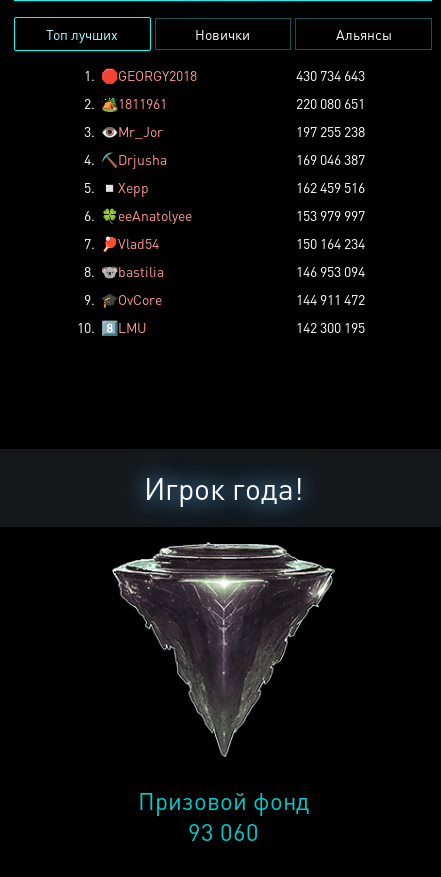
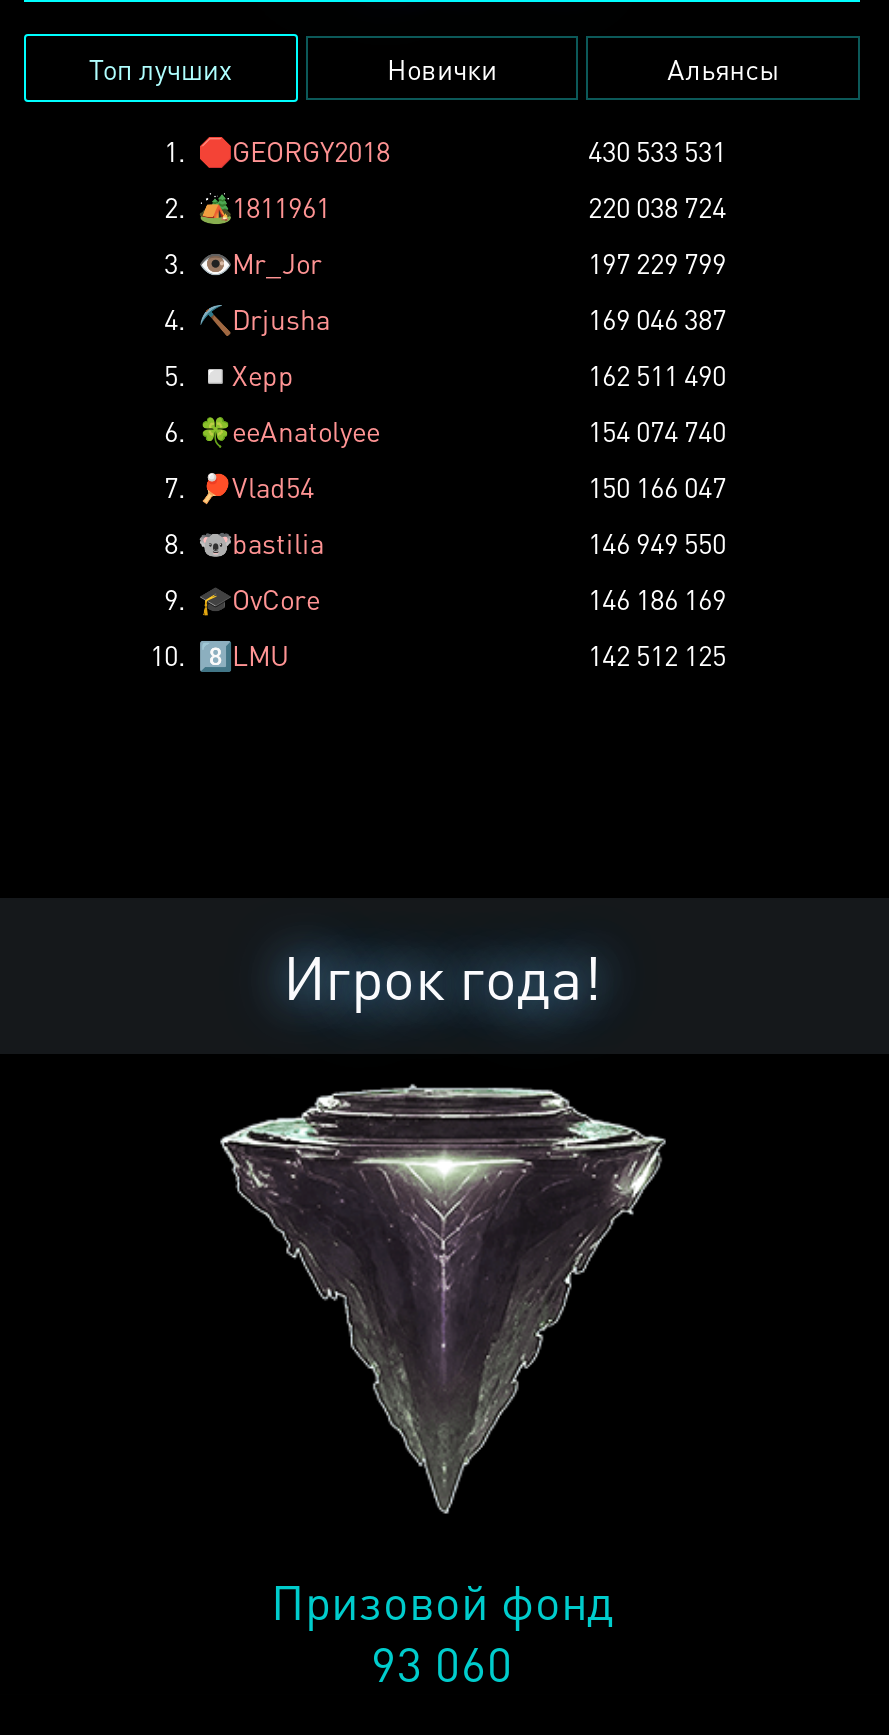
- 430 734 643
+ 430 533 531

- 220 080 651
+ 220 038 724

- 197 255 238
+ 197 229 799

- 162 459 516
+ 162 511 490

- 153 979 997
+ 154 074 740

- 150 164 234
+ 150 166 047

- 146 953 094
+ 146 949 550

- 144 911 472
+ 146 186 169

- 142 300 195
+ 142 512 125
